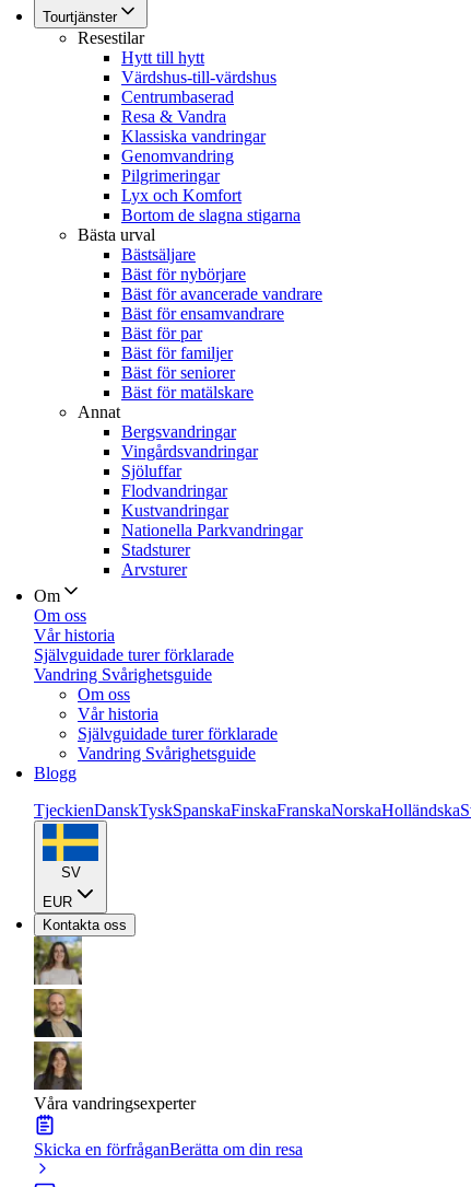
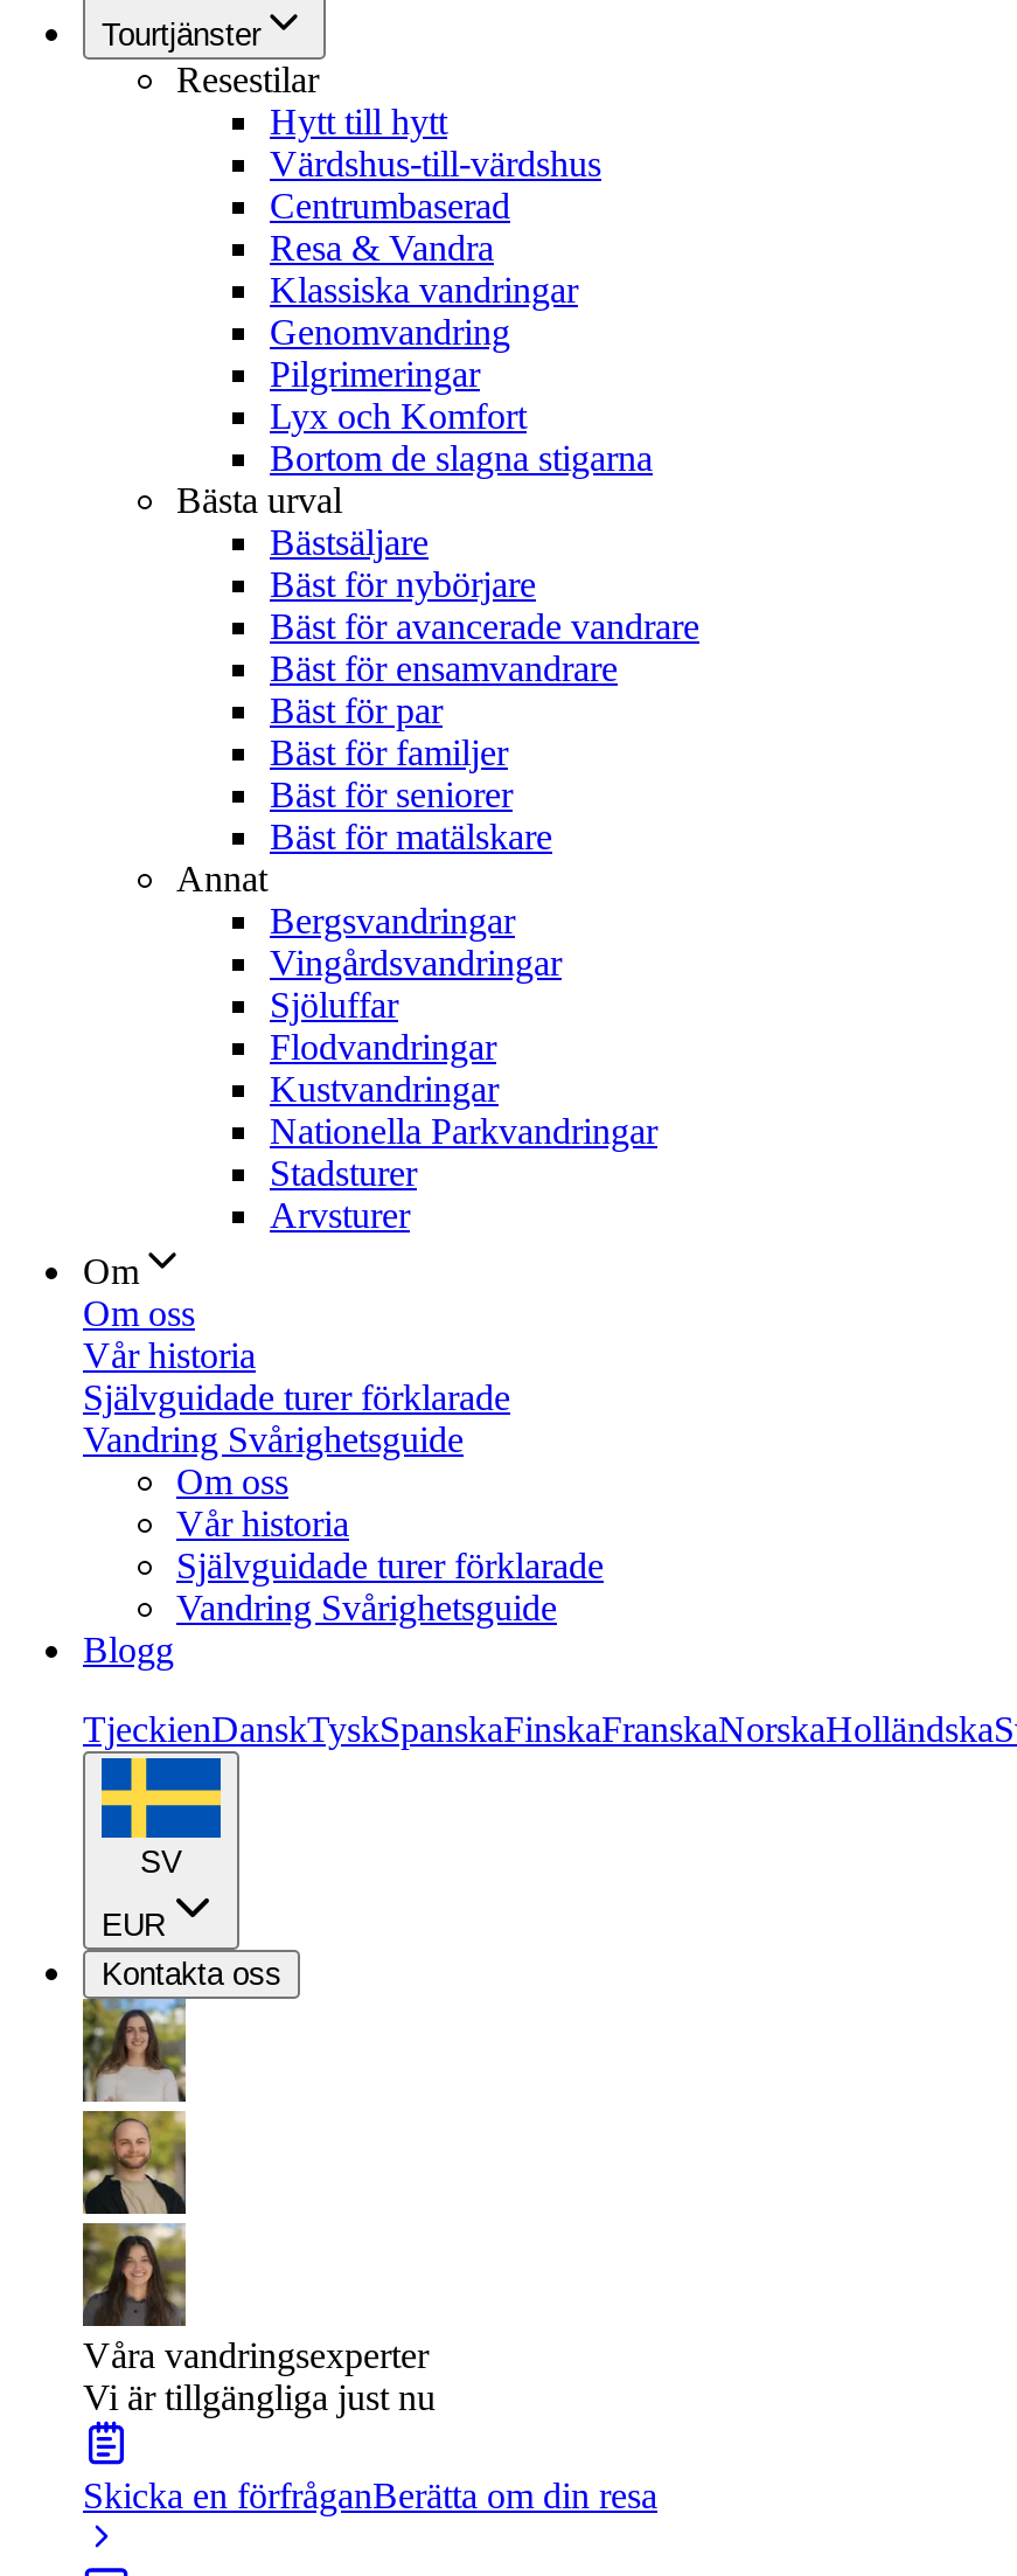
+ Vi är tillgängliga just nu
